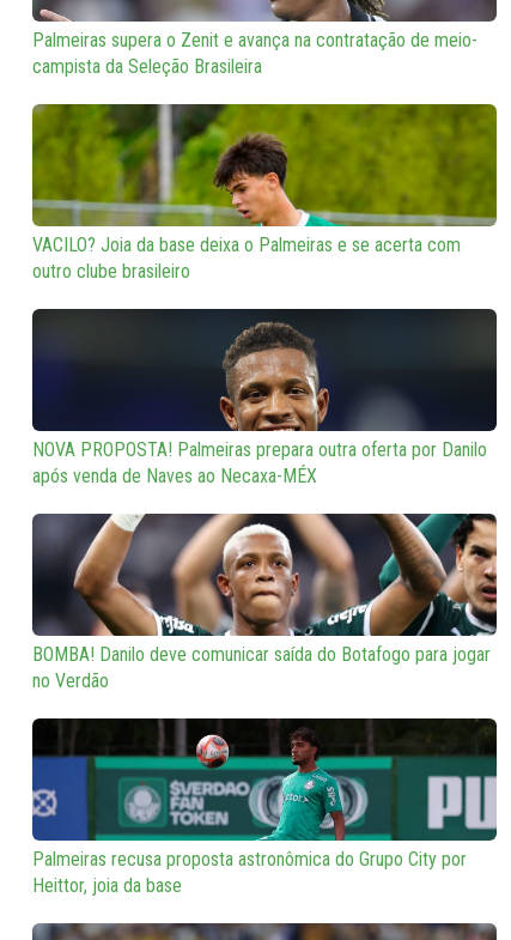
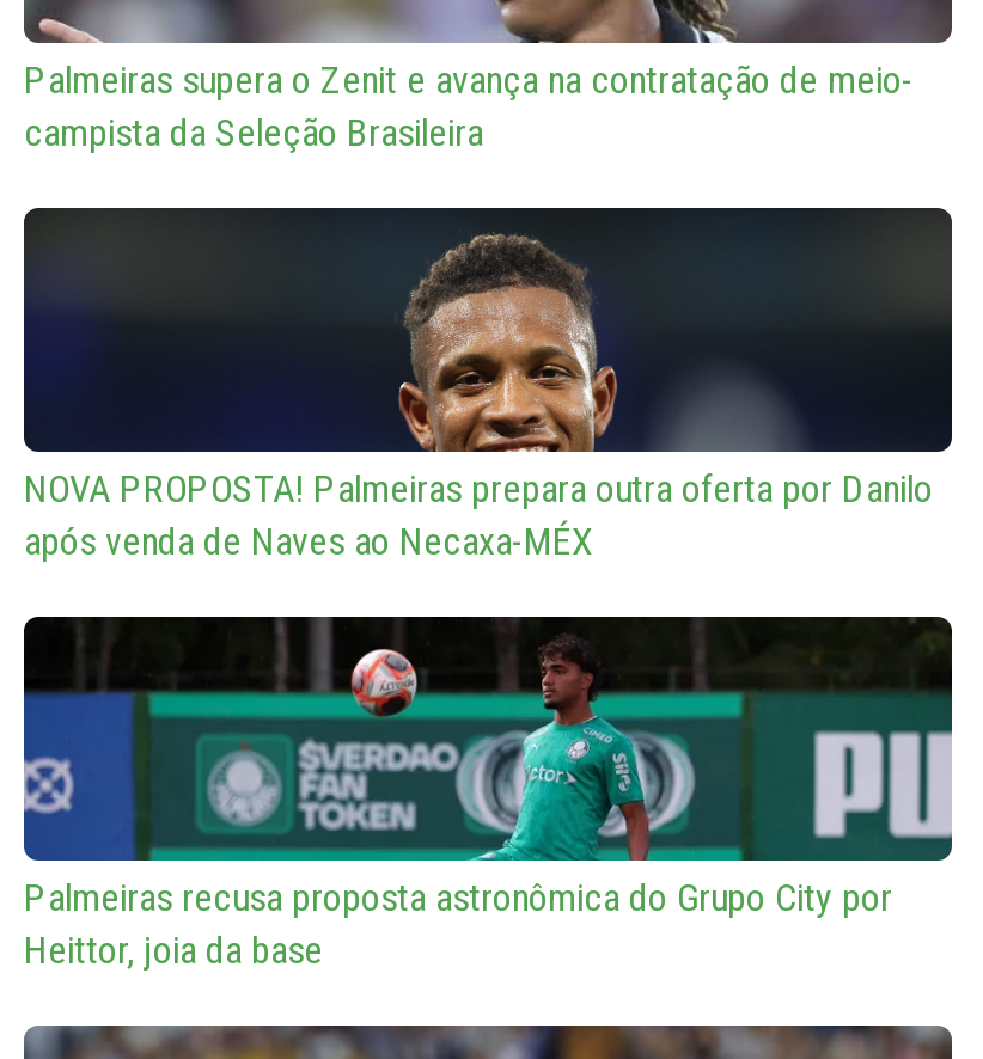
- [image]
- VACILO? Joia da base deixa o Palmeiras e se acerta com
- outro clube brasileiro

- [image]
- BOMBA! Danilo deve comunicar saída do Botafogo para jogar
- no Verdão
